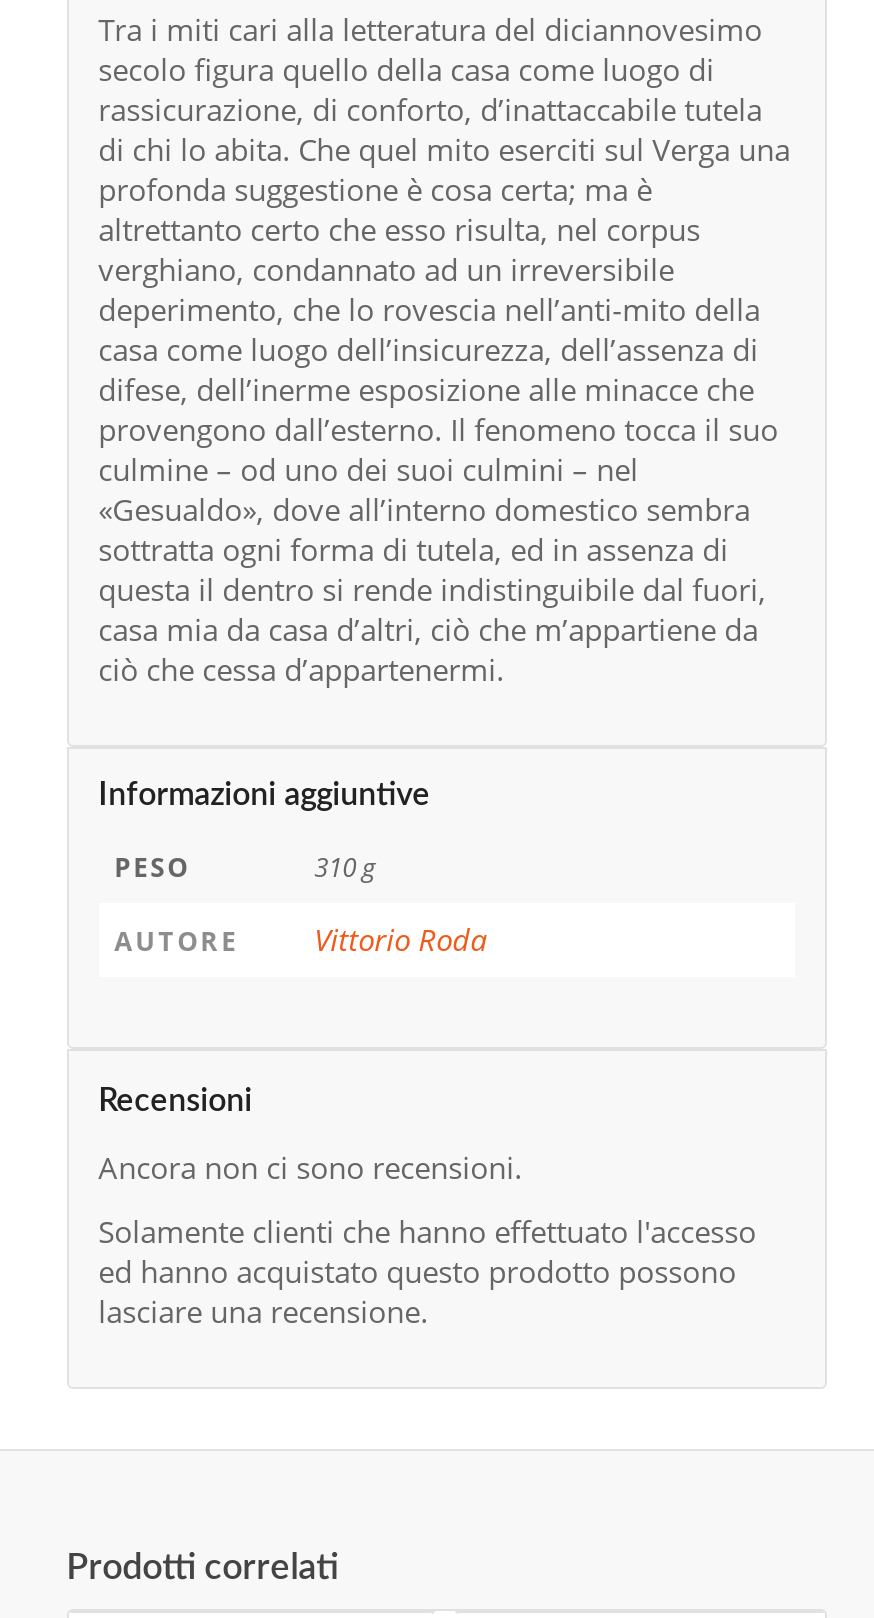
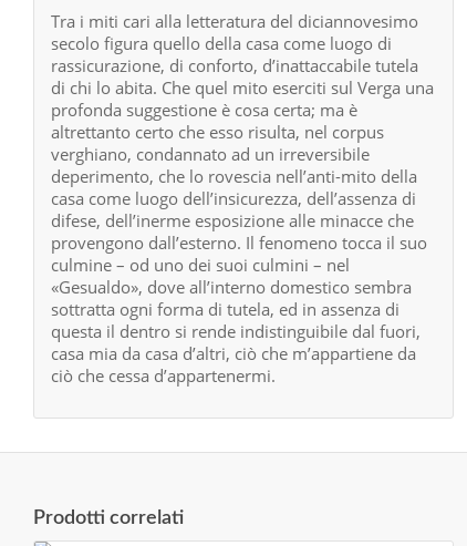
- Informazioni aggiuntive
- PESO
- 310 g
- AUTORE
- Vittorio Roda

- Recensioni
- Ancora non ci sono recensioni.
- Solamente clienti che hanno effettuato l'accesso
- ed hanno acquistato questo prodotto possono
- lasciare una recensione.
